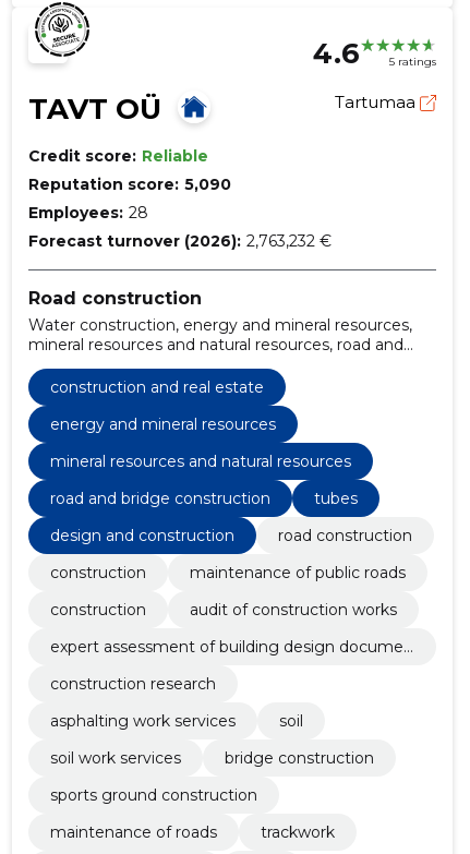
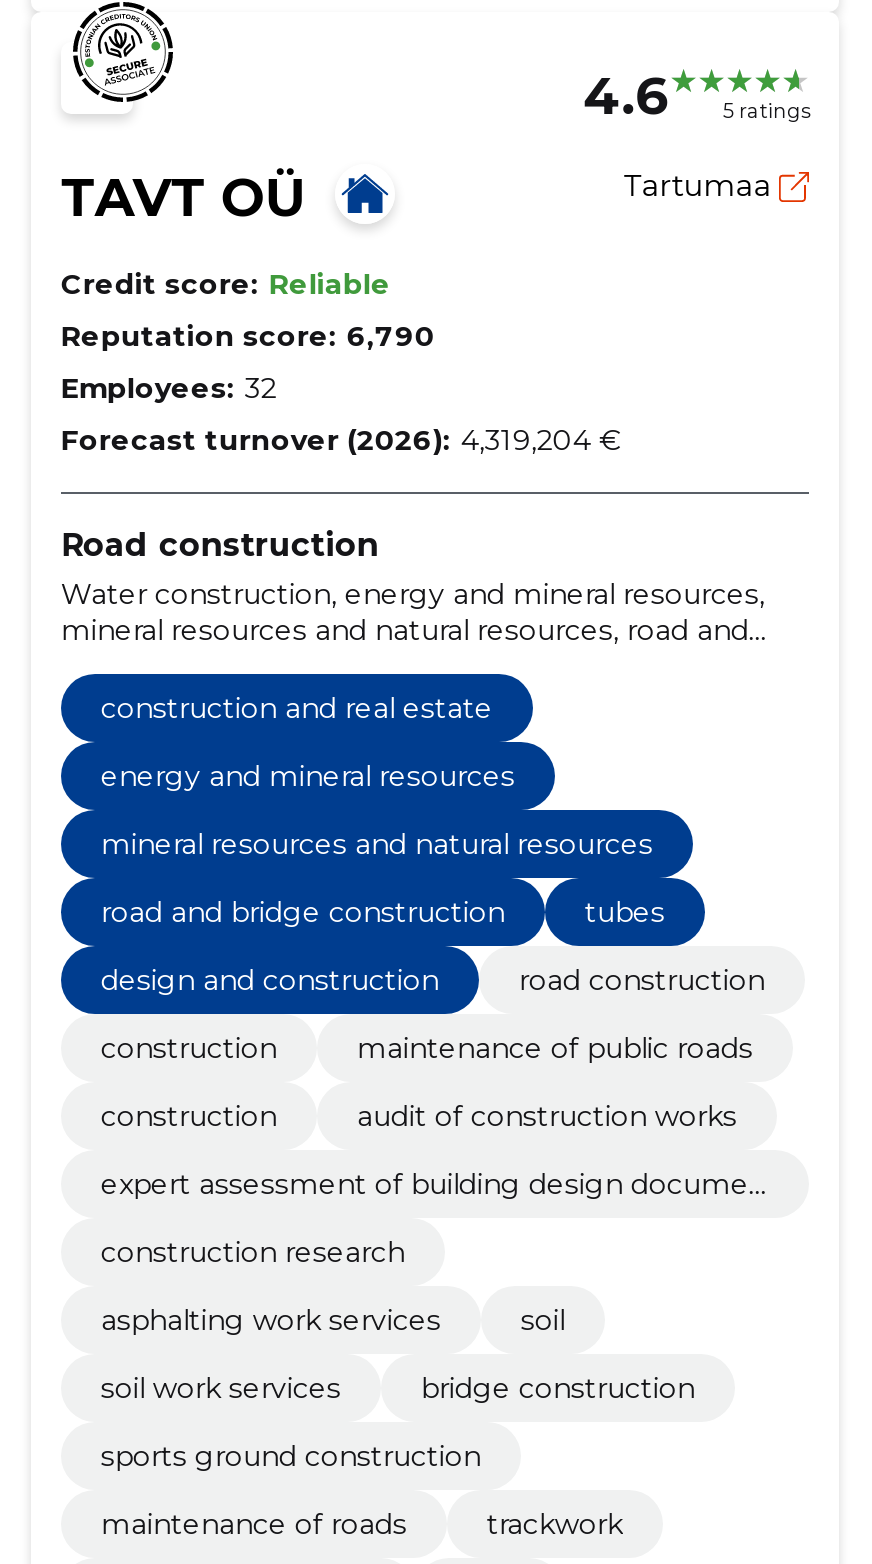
- Reputation score: 5,090
+ Reputation score: 6,790

- Employees: 28
+ Employees: 32

- Forecast turnover (2026): 2,763,232 €
+ Forecast turnover (2026): 4,319,204 €
